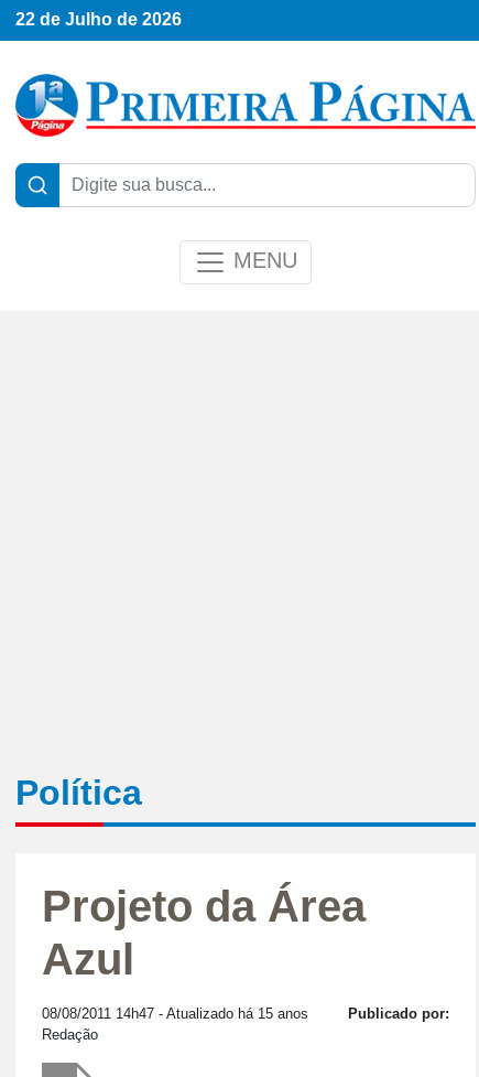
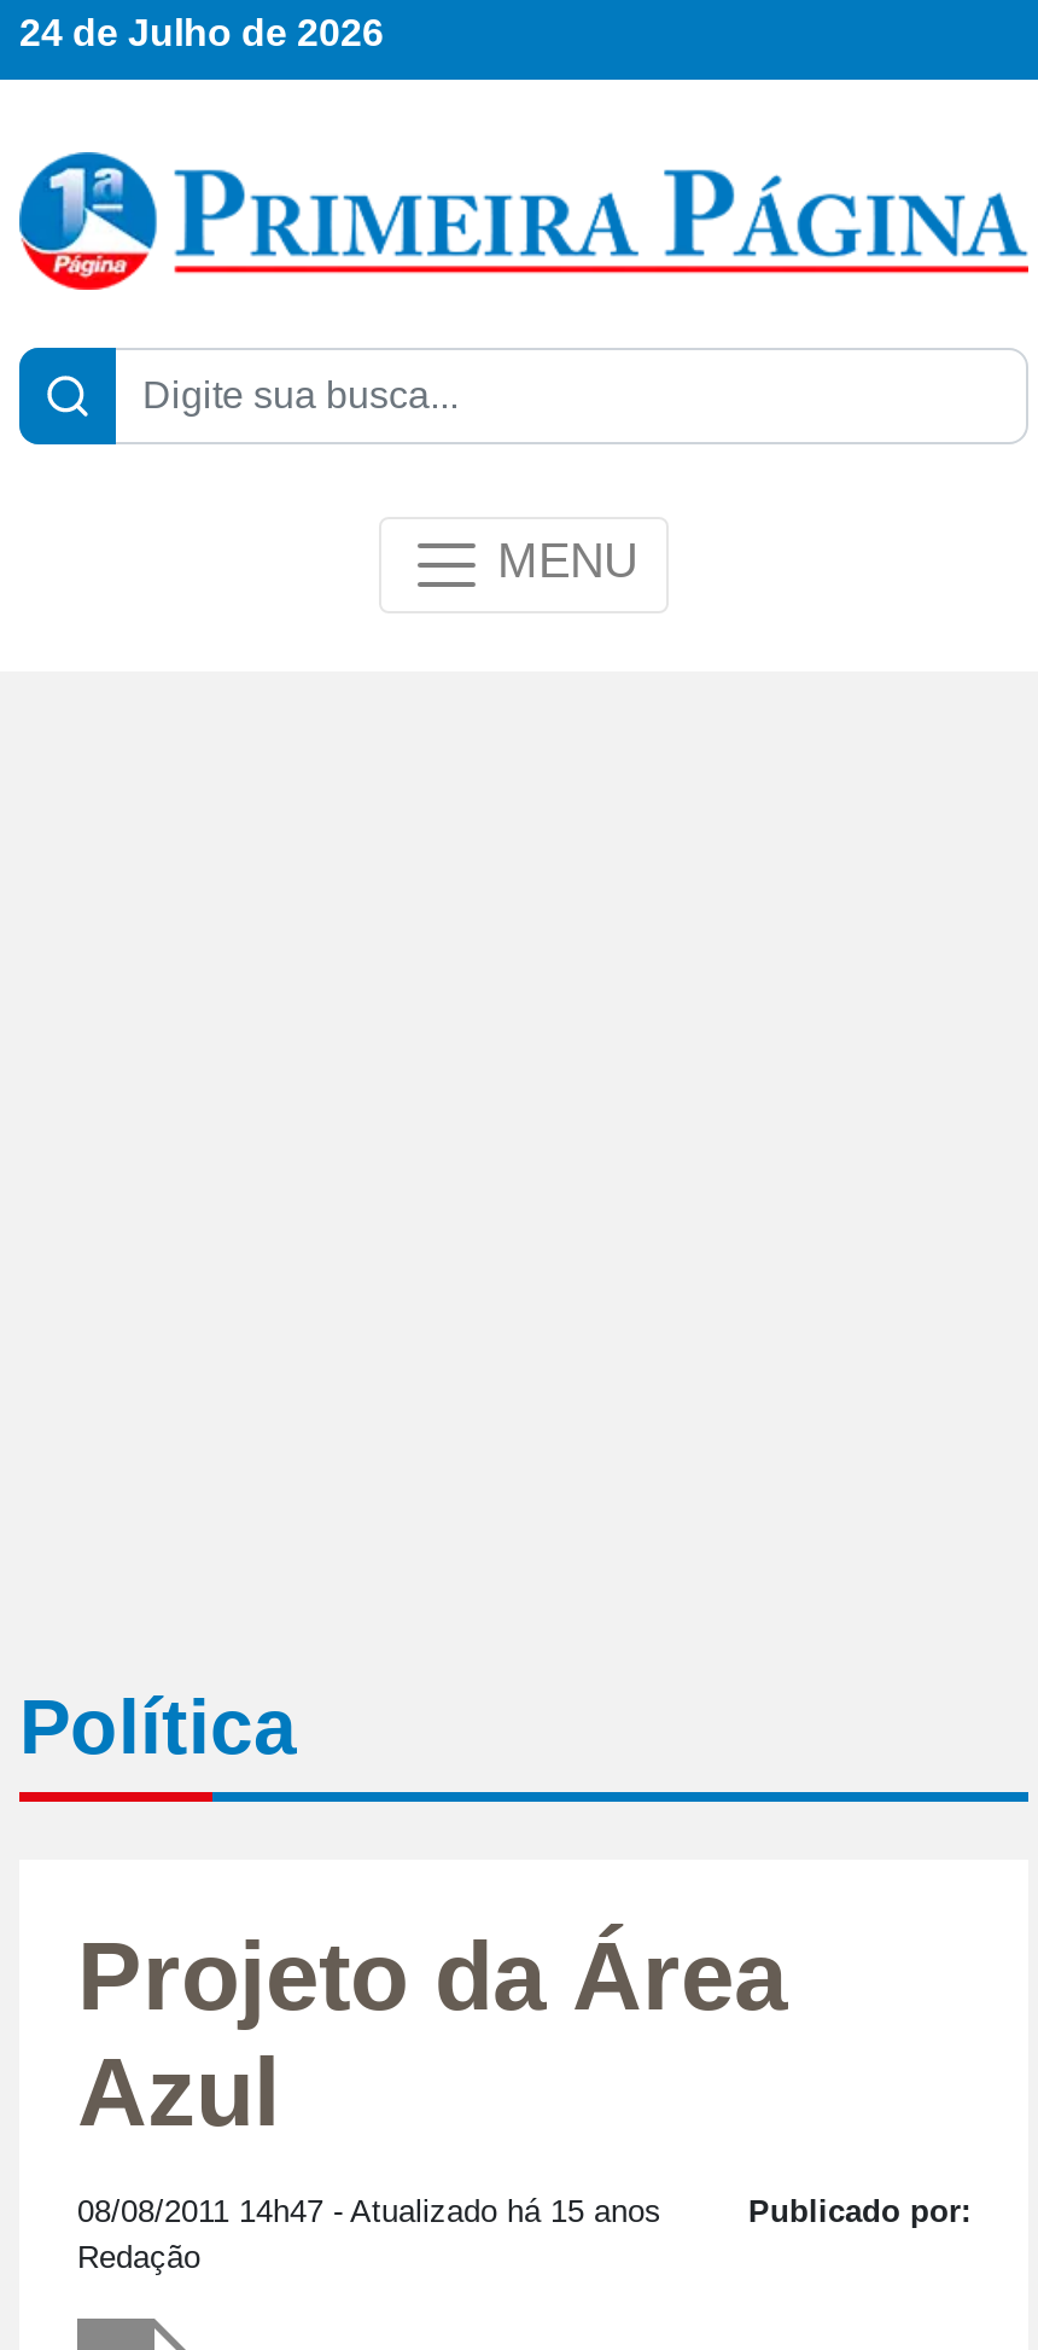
- 22 de Julho de 2026
+ 24 de Julho de 2026
